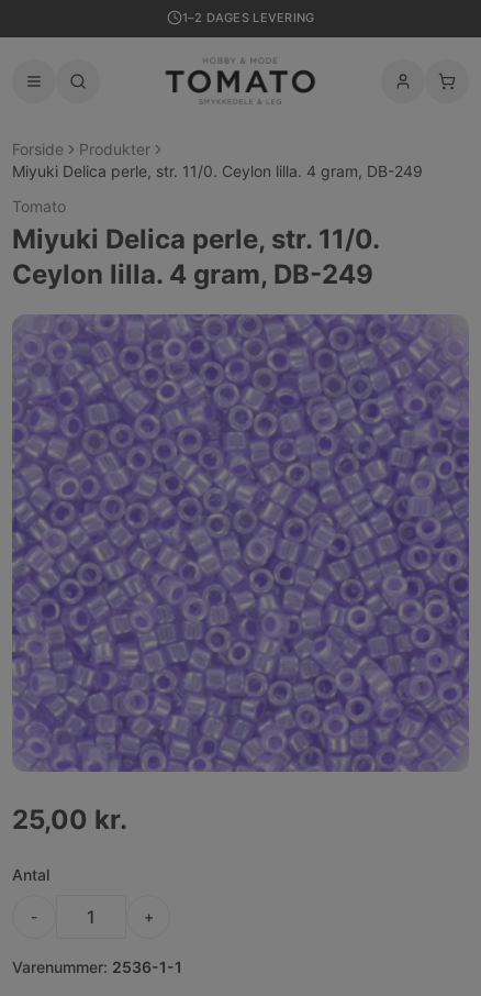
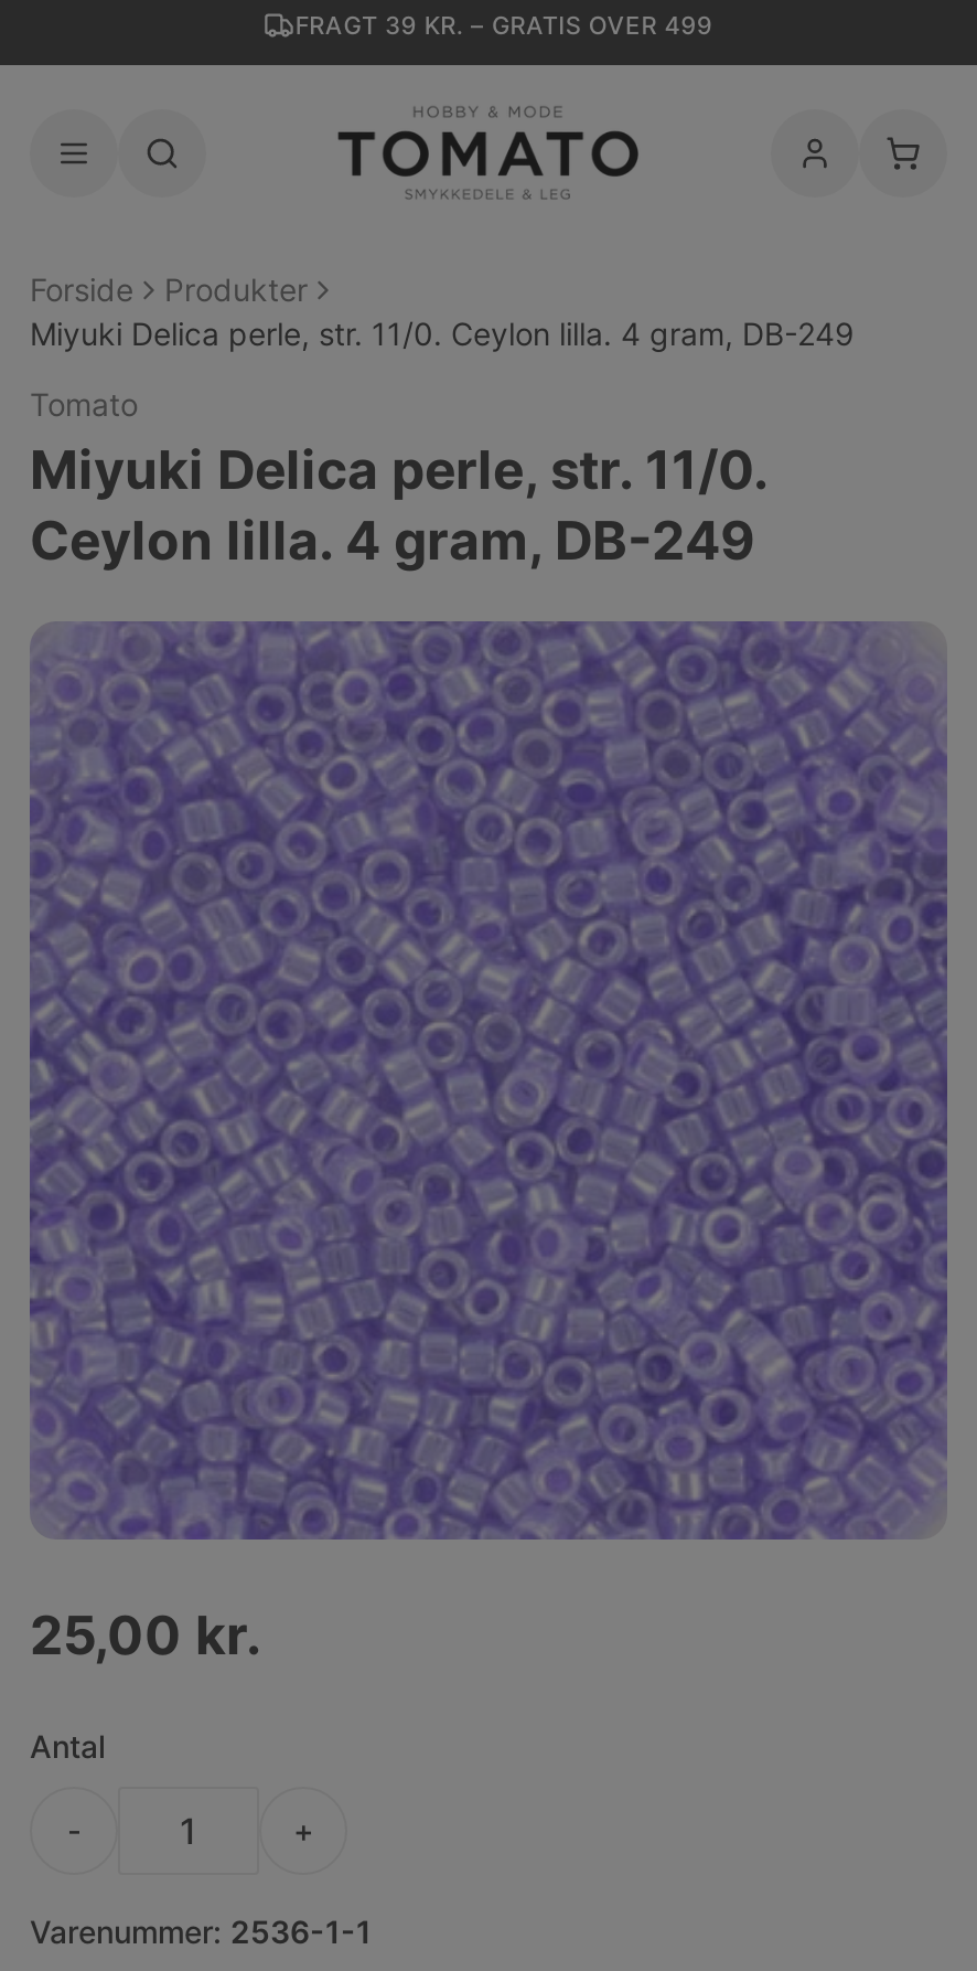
- 1–2 DAGES LEVERING
+ FRAGT 39 KR. – GRATIS OVER 499
